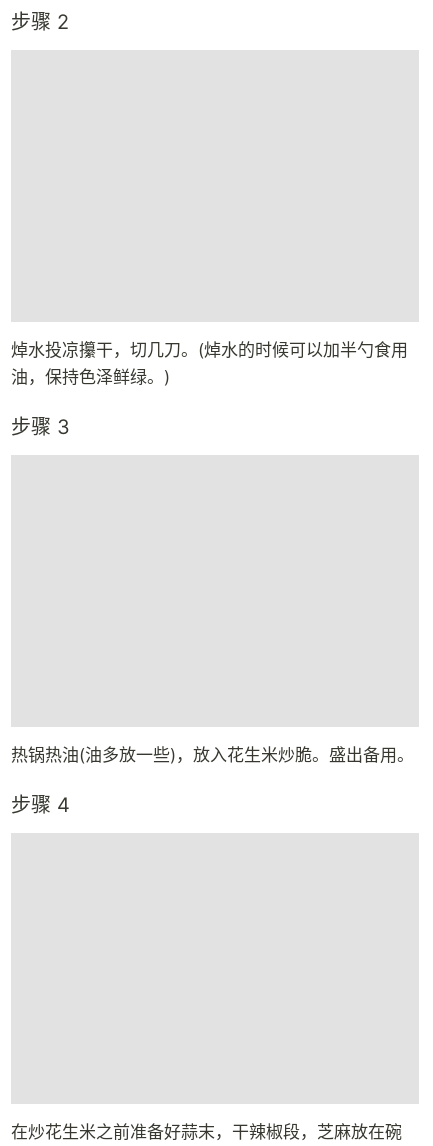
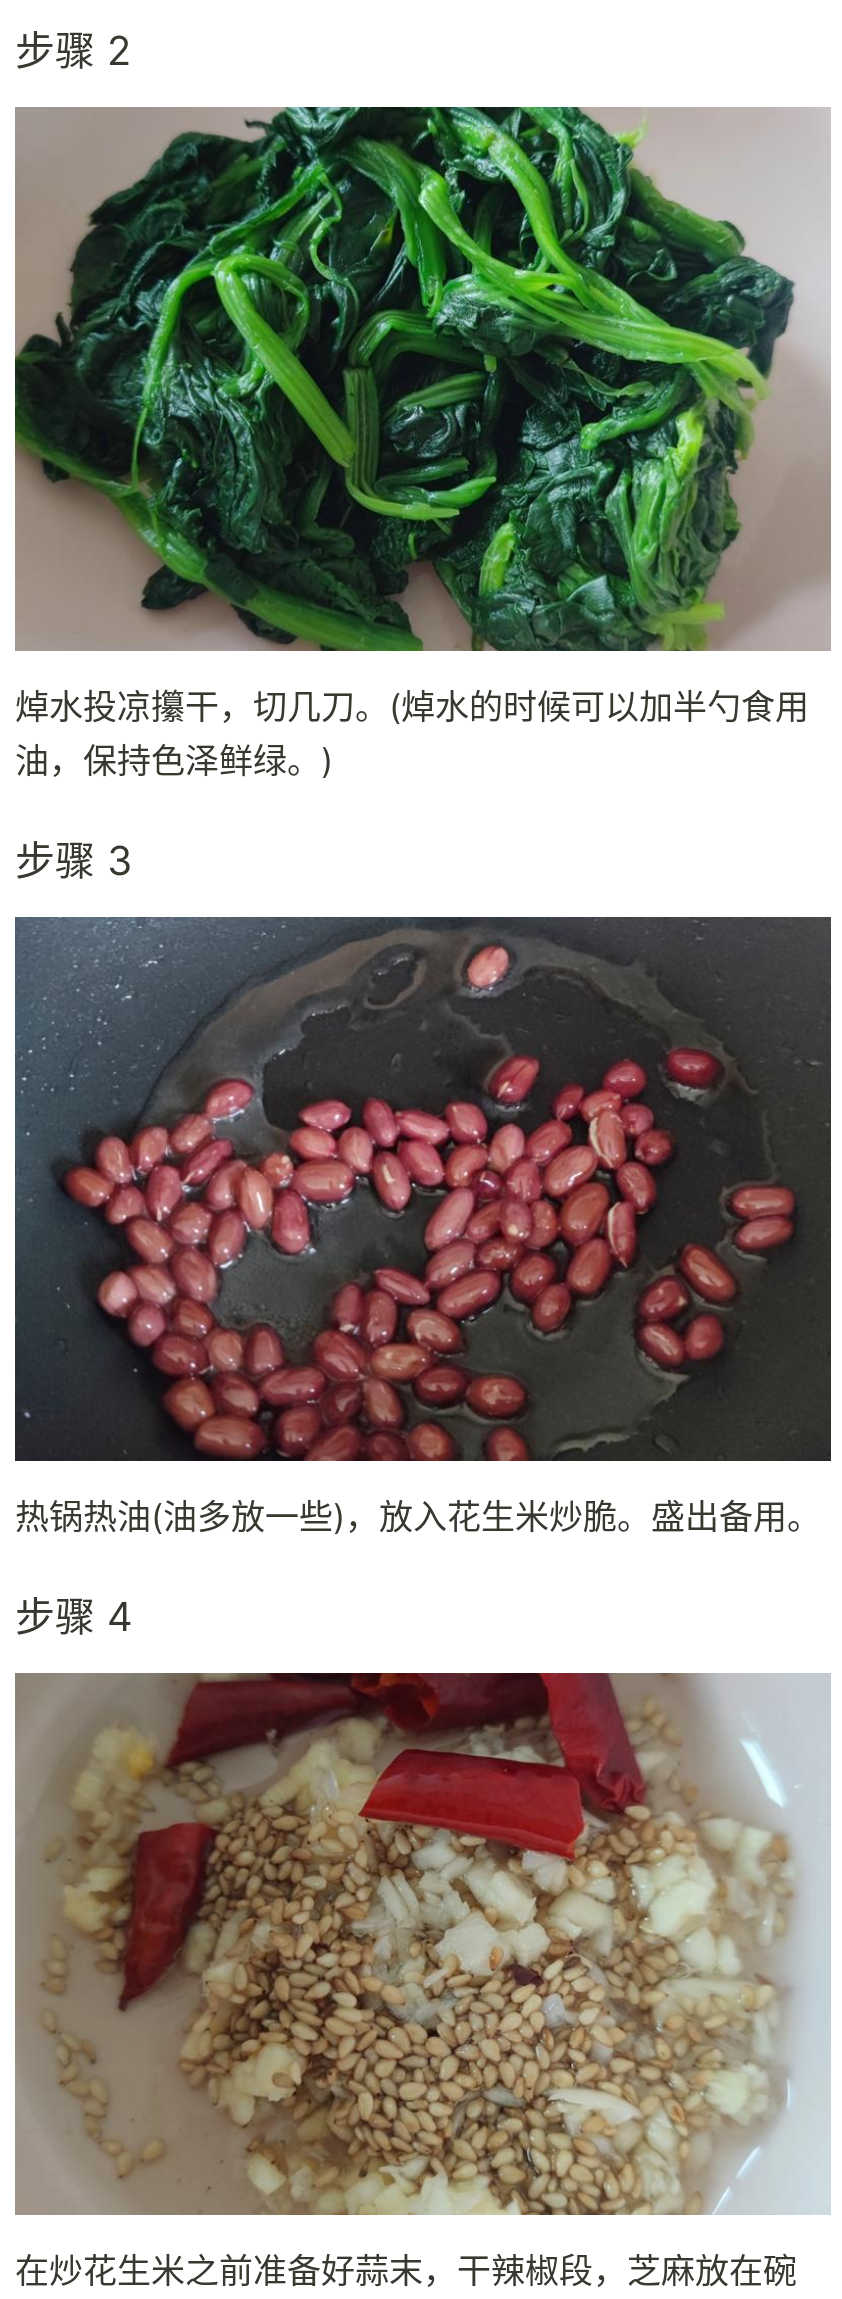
+ [image]

+ [image]

+ [image]
